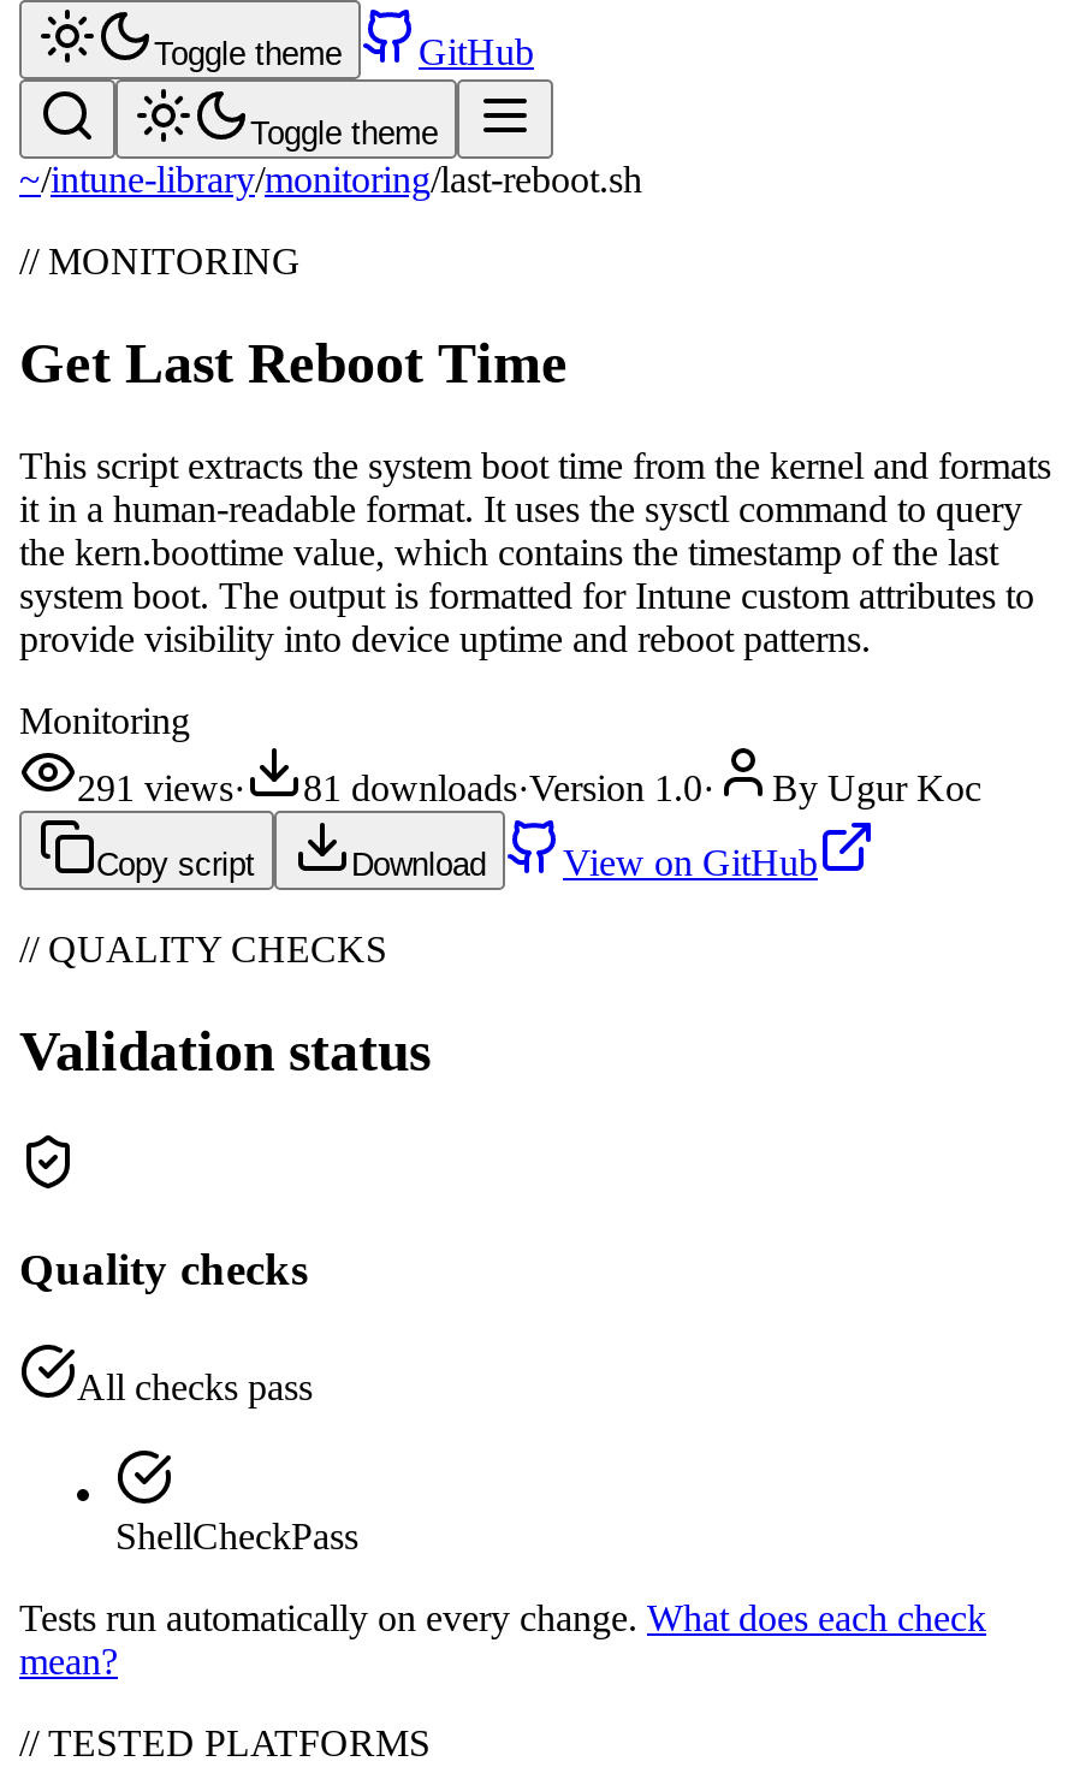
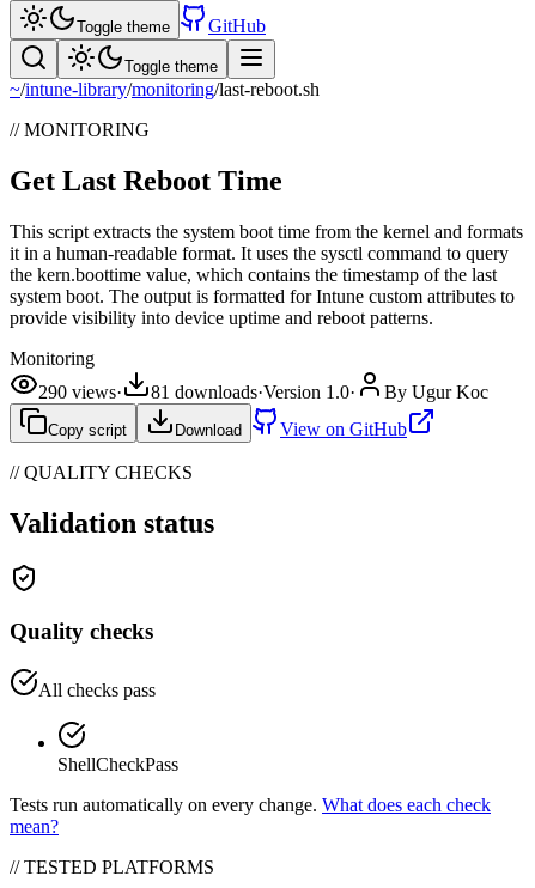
- 291 views· 81 downloads·Version 1.0· By Ugur Koc
+ 290 views· 81 downloads·Version 1.0· By Ugur Koc
